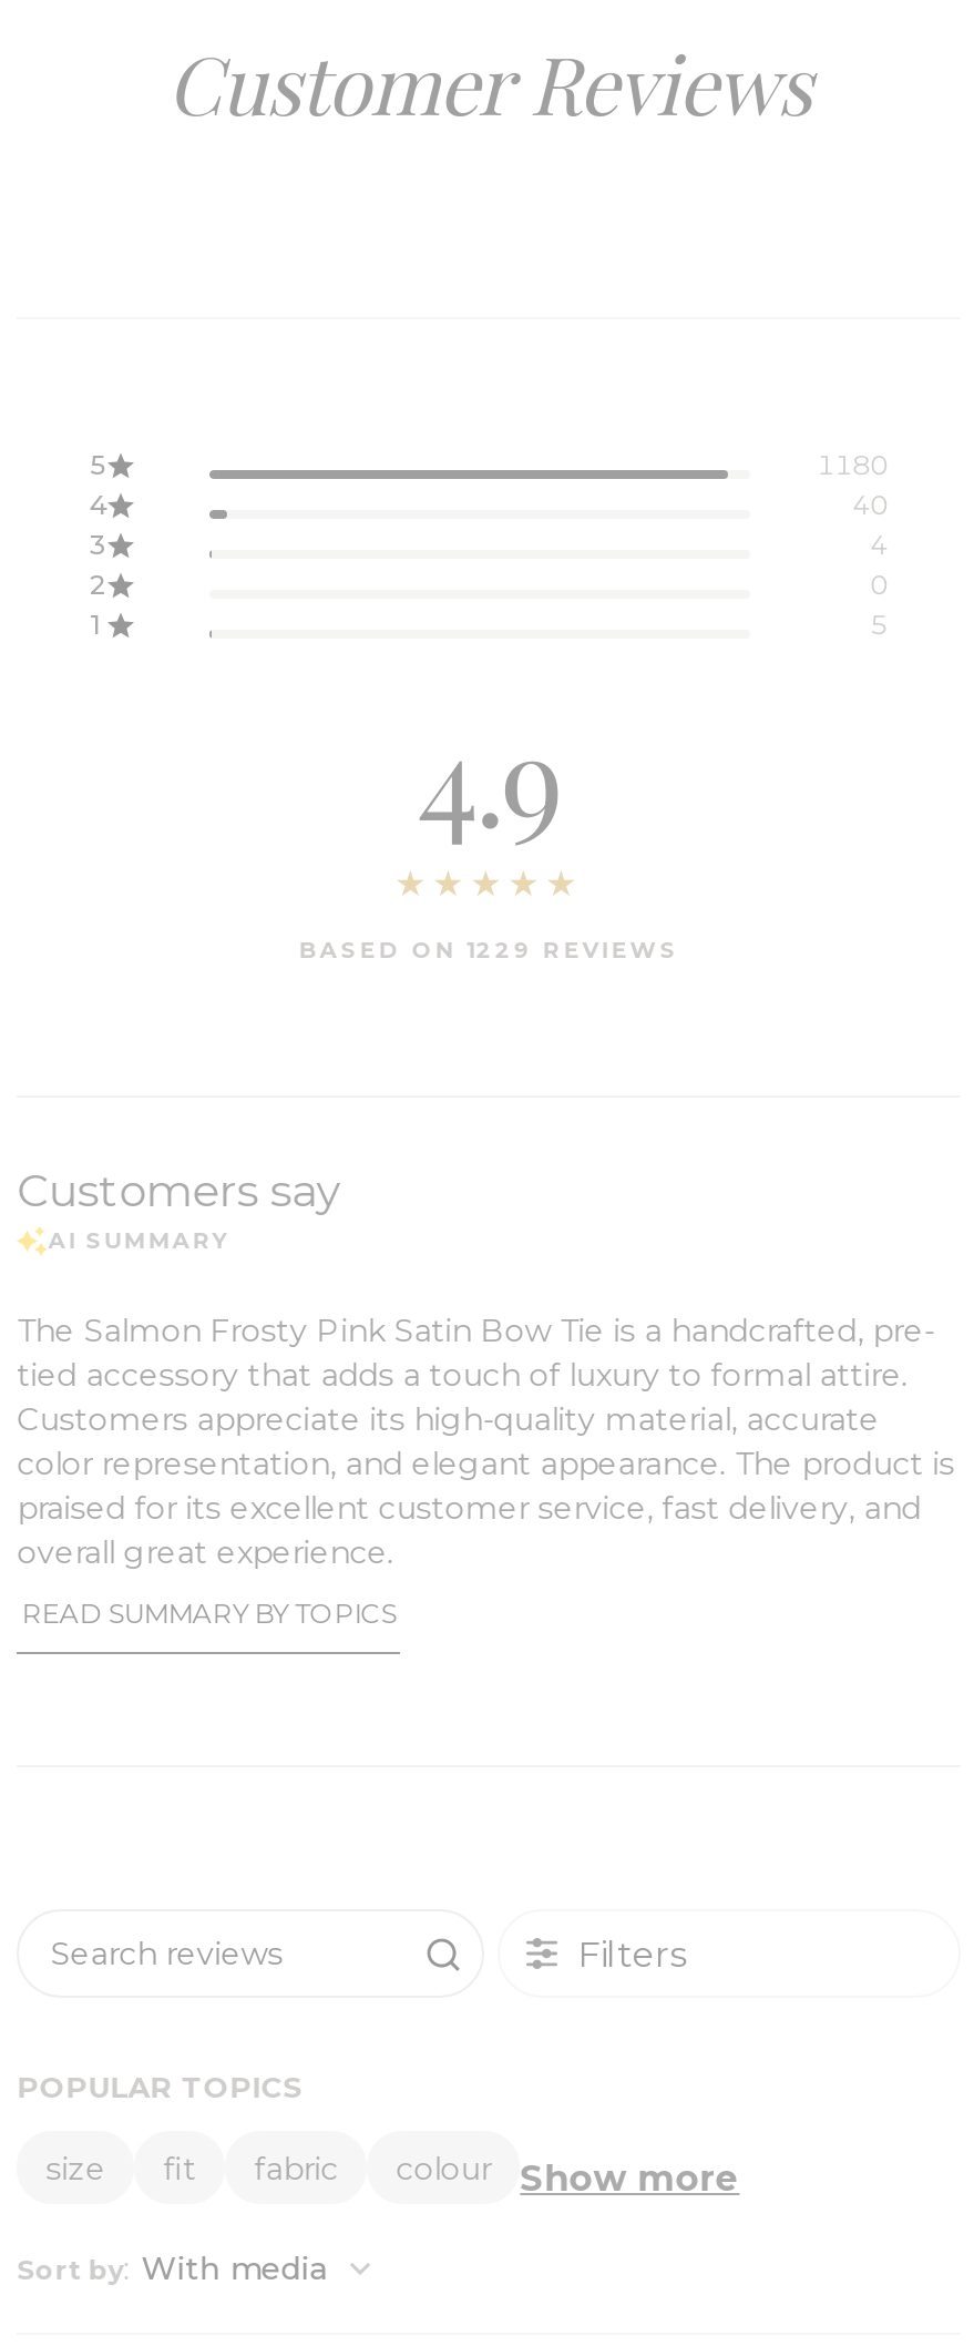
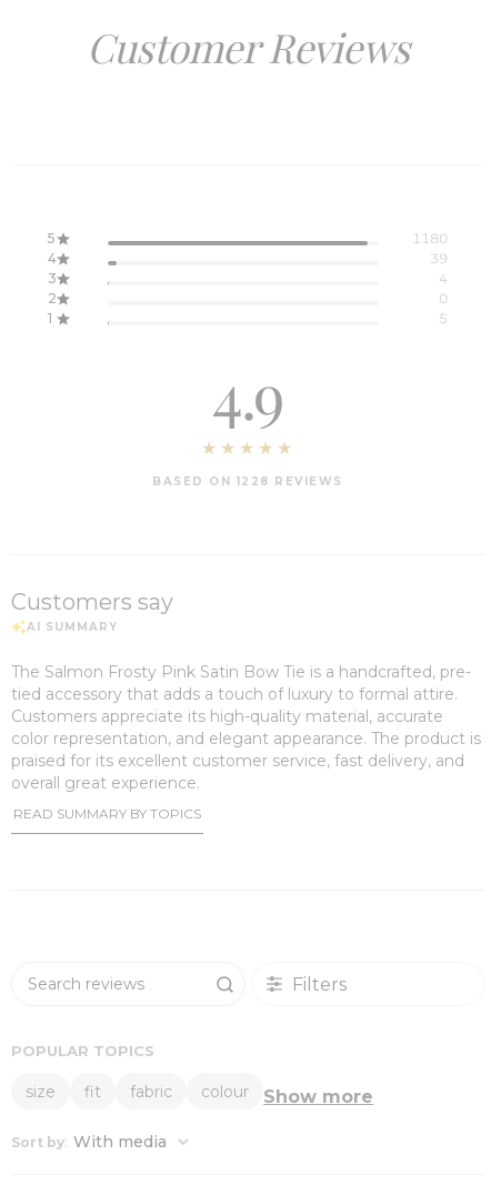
- 40
+ 39

- BASED ON 1229 REVIEWS
+ BASED ON 1228 REVIEWS
